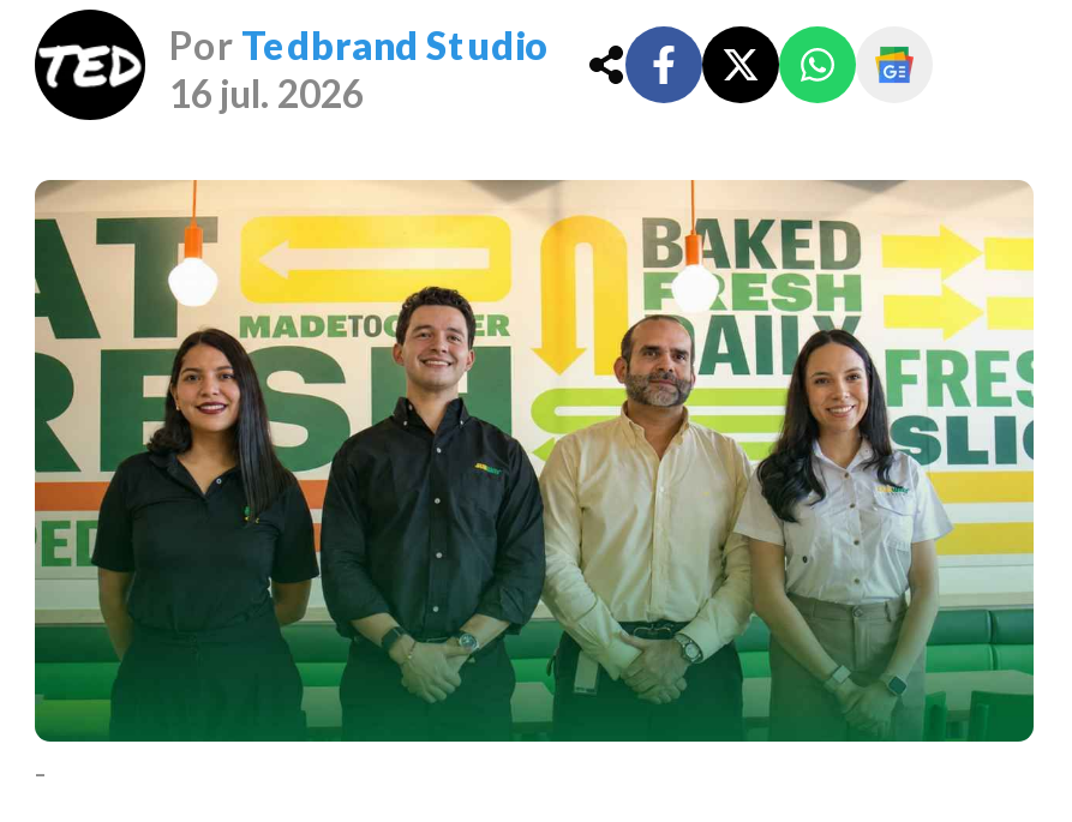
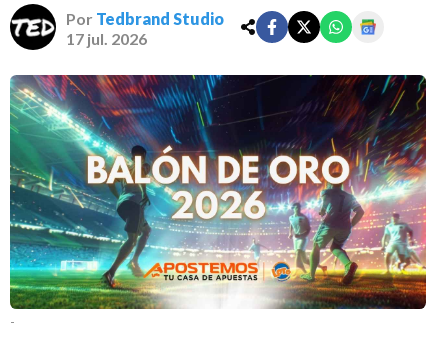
- 16 jul. 2026
+ 17 jul. 2026

- [image]
+ [image]
